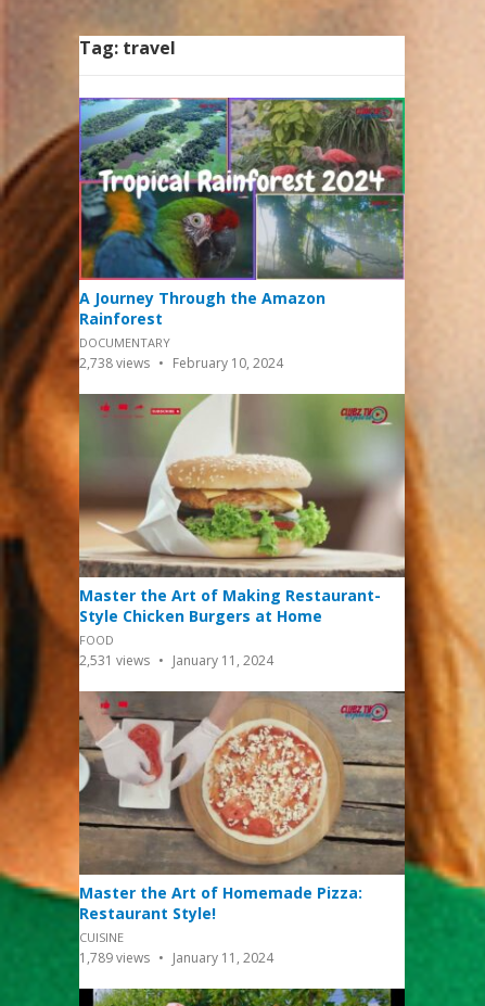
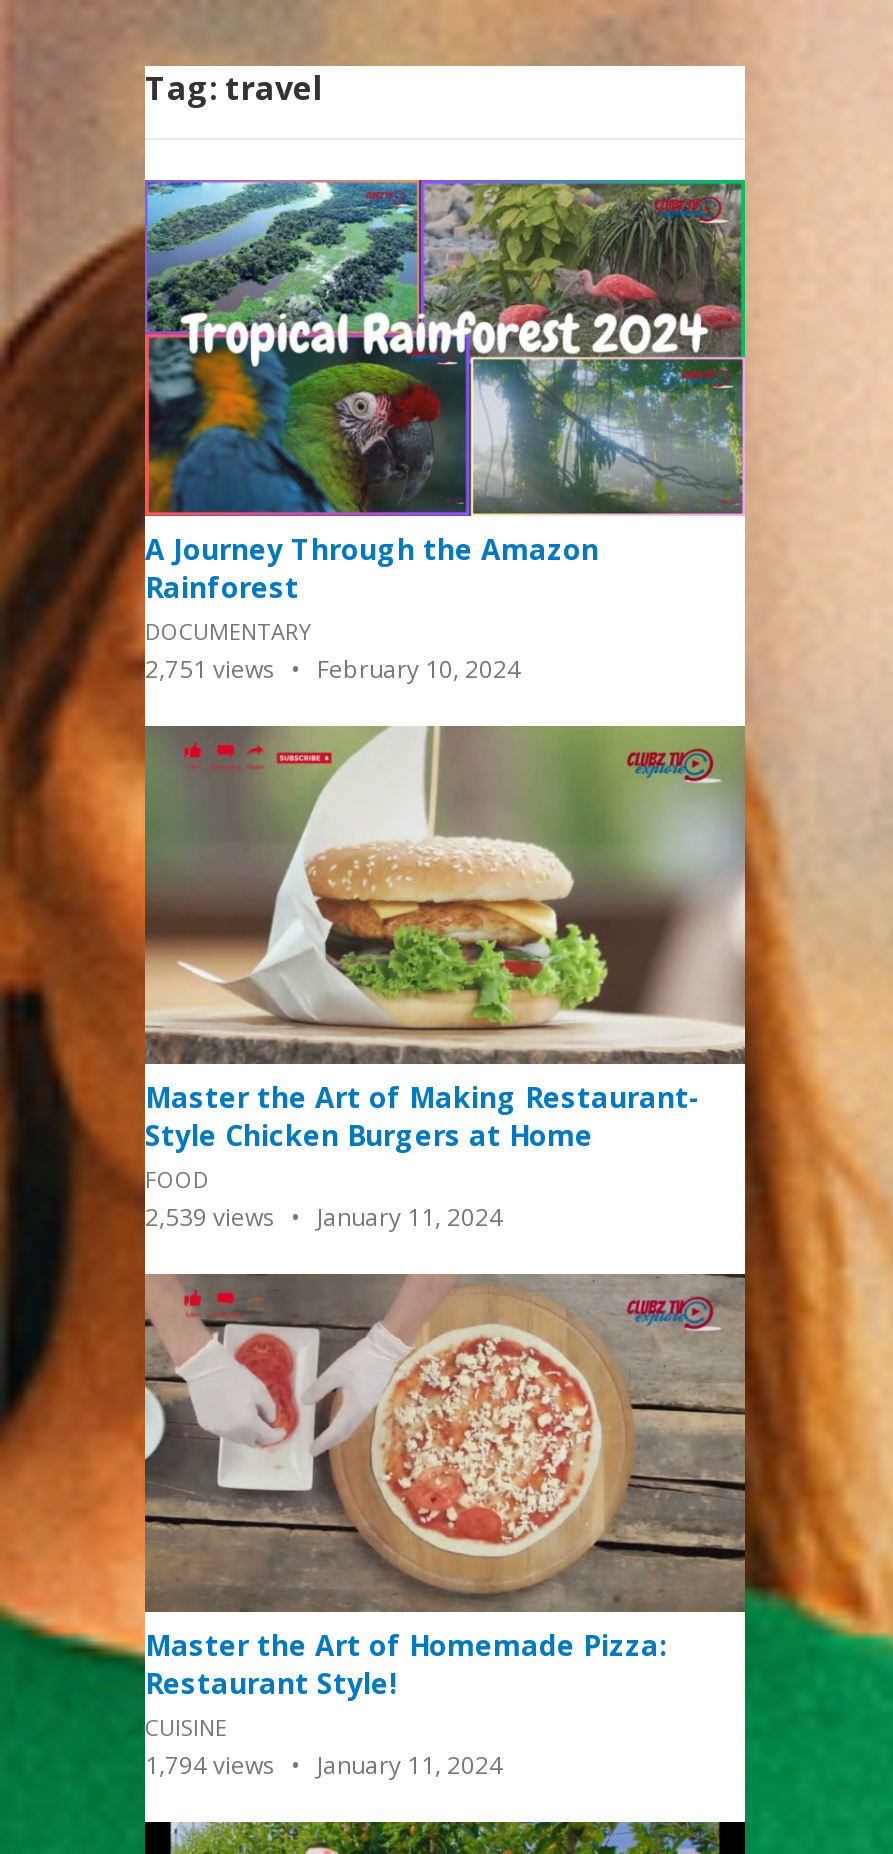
- 2,738 views February 10, 2024
+ 2,751 views February 10, 2024

- 2,531 views January 11, 2024
+ 2,539 views January 11, 2024

- 1,789 views January 11, 2024
+ 1,794 views January 11, 2024
